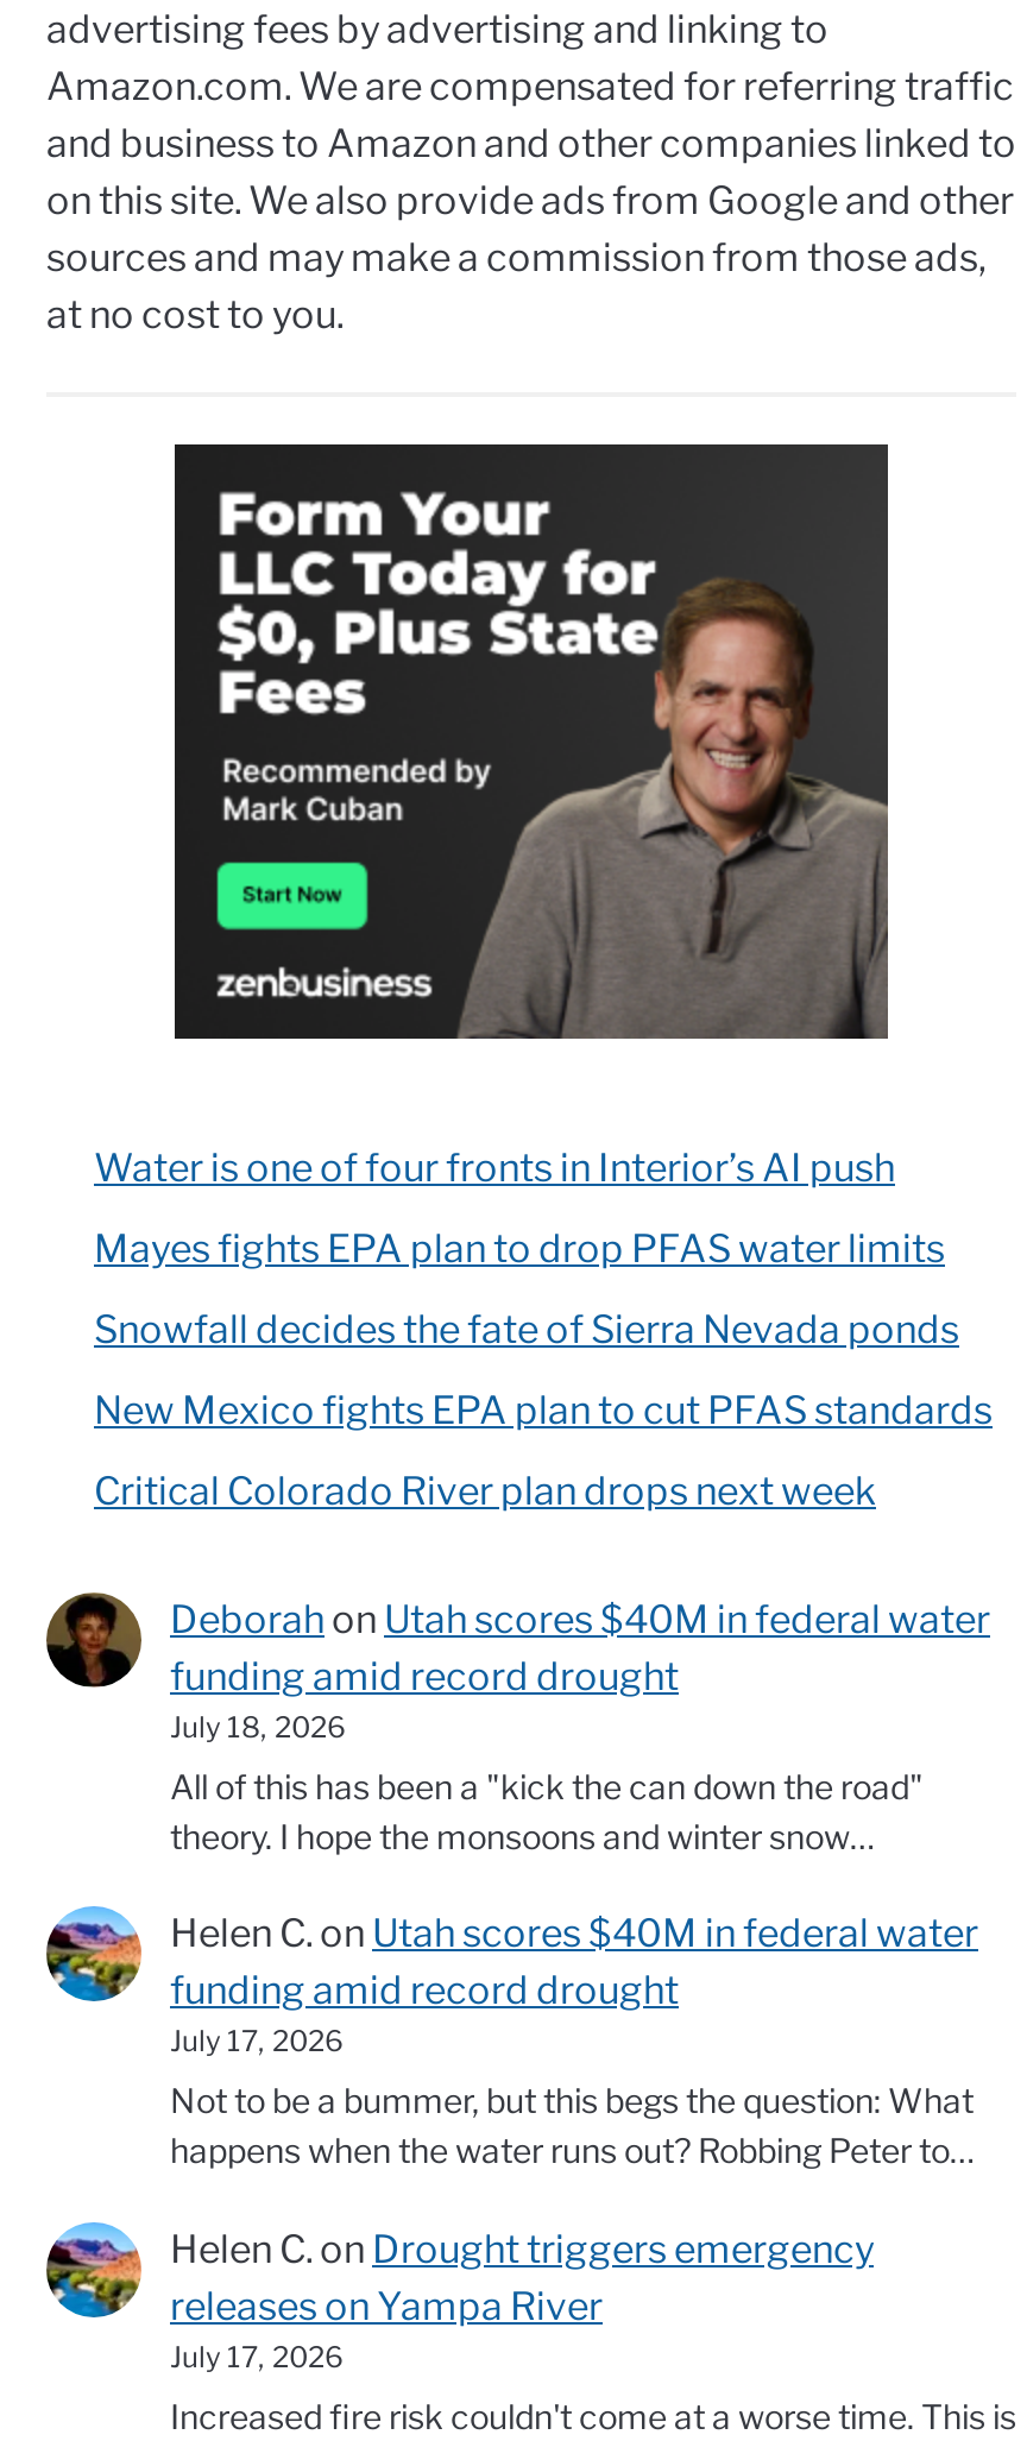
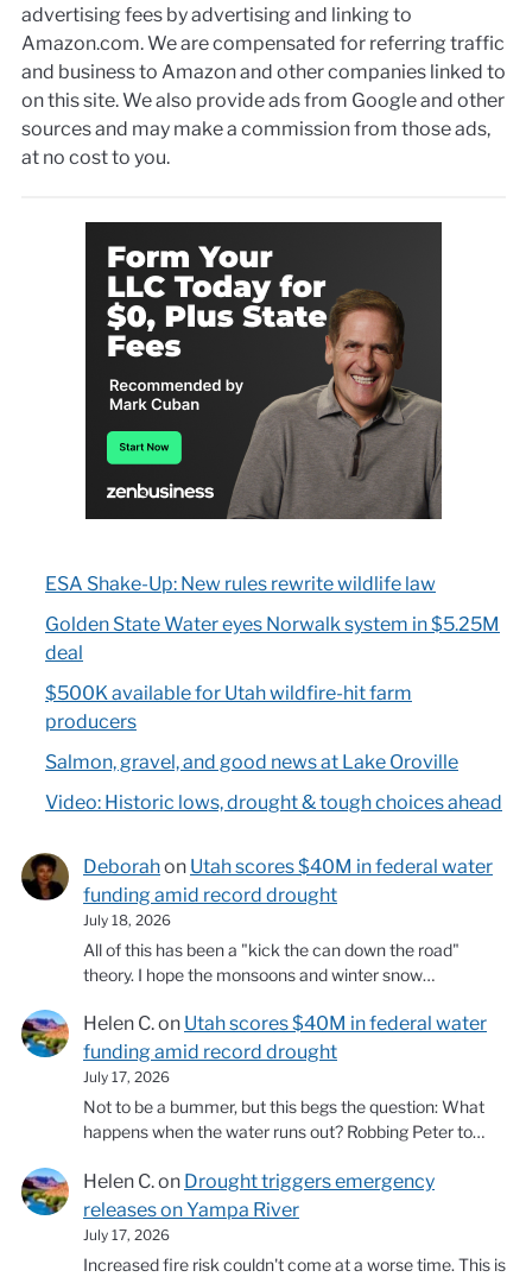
- Water is one of four fronts in Interior’s AI push
+ ESA Shake-Up: New rules rewrite wildlife law

- Mayes fights EPA plan to drop PFAS water limits
+ Golden State Water eyes Norwalk system in $5.25M
+ deal

- Snowfall decides the fate of Sierra Nevada ponds
+ $500K available for Utah wildfire-hit farm
+ producers

- New Mexico fights EPA plan to cut PFAS standards
+ Salmon, gravel, and good news at Lake Oroville

- Critical Colorado River plan drops next week
+ Video: Historic lows, drought & tough choices ahead
